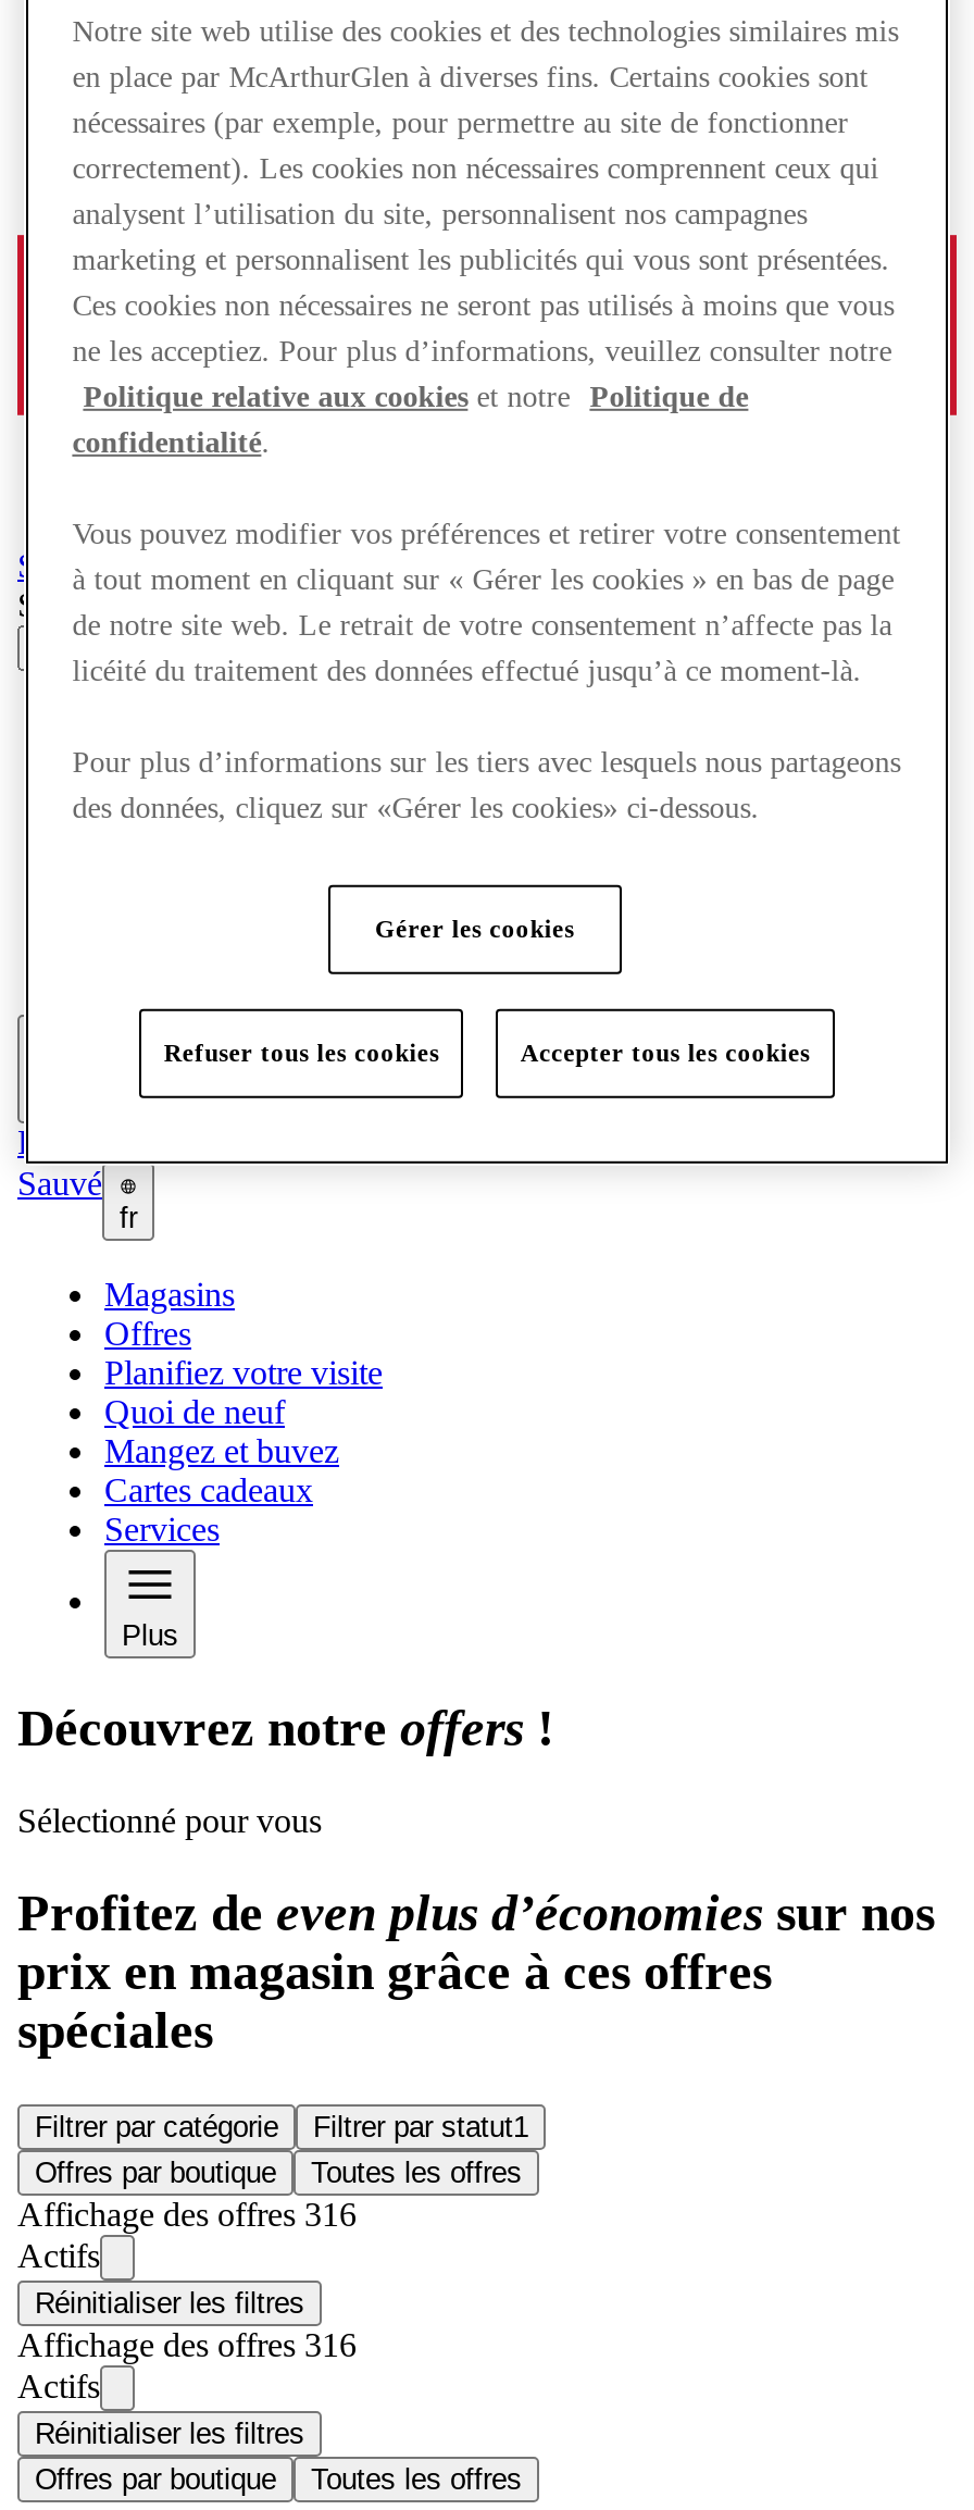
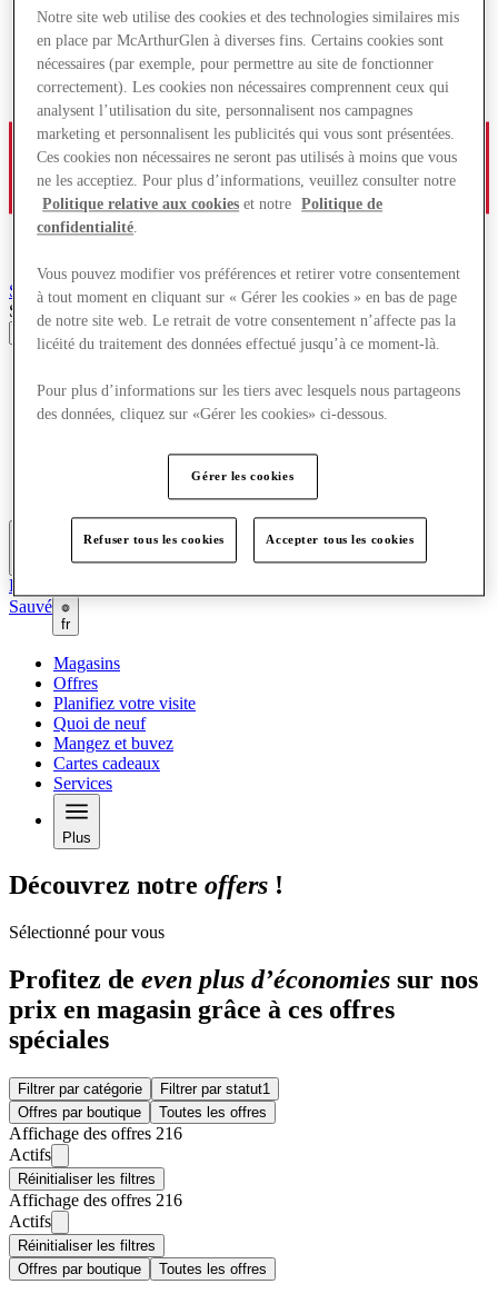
- Affichage des offres 316
+ Affichage des offres 216

- Affichage des offres 316
+ Affichage des offres 216
